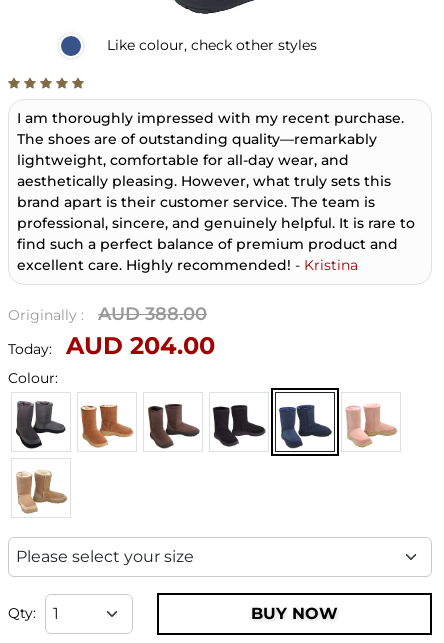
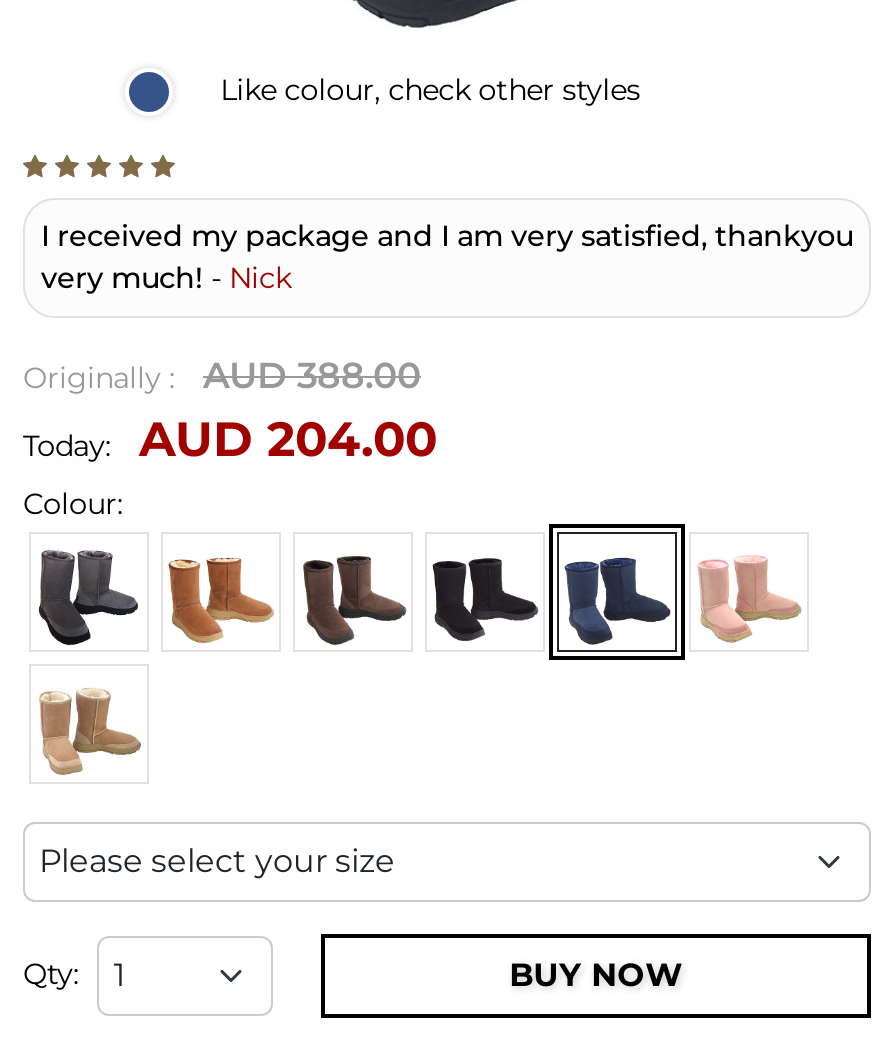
- I am thoroughly impressed with my recent purchase.
- The shoes are of outstanding quality—remarkably
- lightweight, comfortable for all-day wear, and
- aesthetically pleasing. However, what truly sets this
- brand apart is their customer service. The team is
- professional, sincere, and genuinely helpful. It is rare to
- find such a perfect balance of premium product and
- excellent care. Highly recommended! - Kristina
+ I received my package and I am very satisfied, thankyou
+ very much! - Nick
